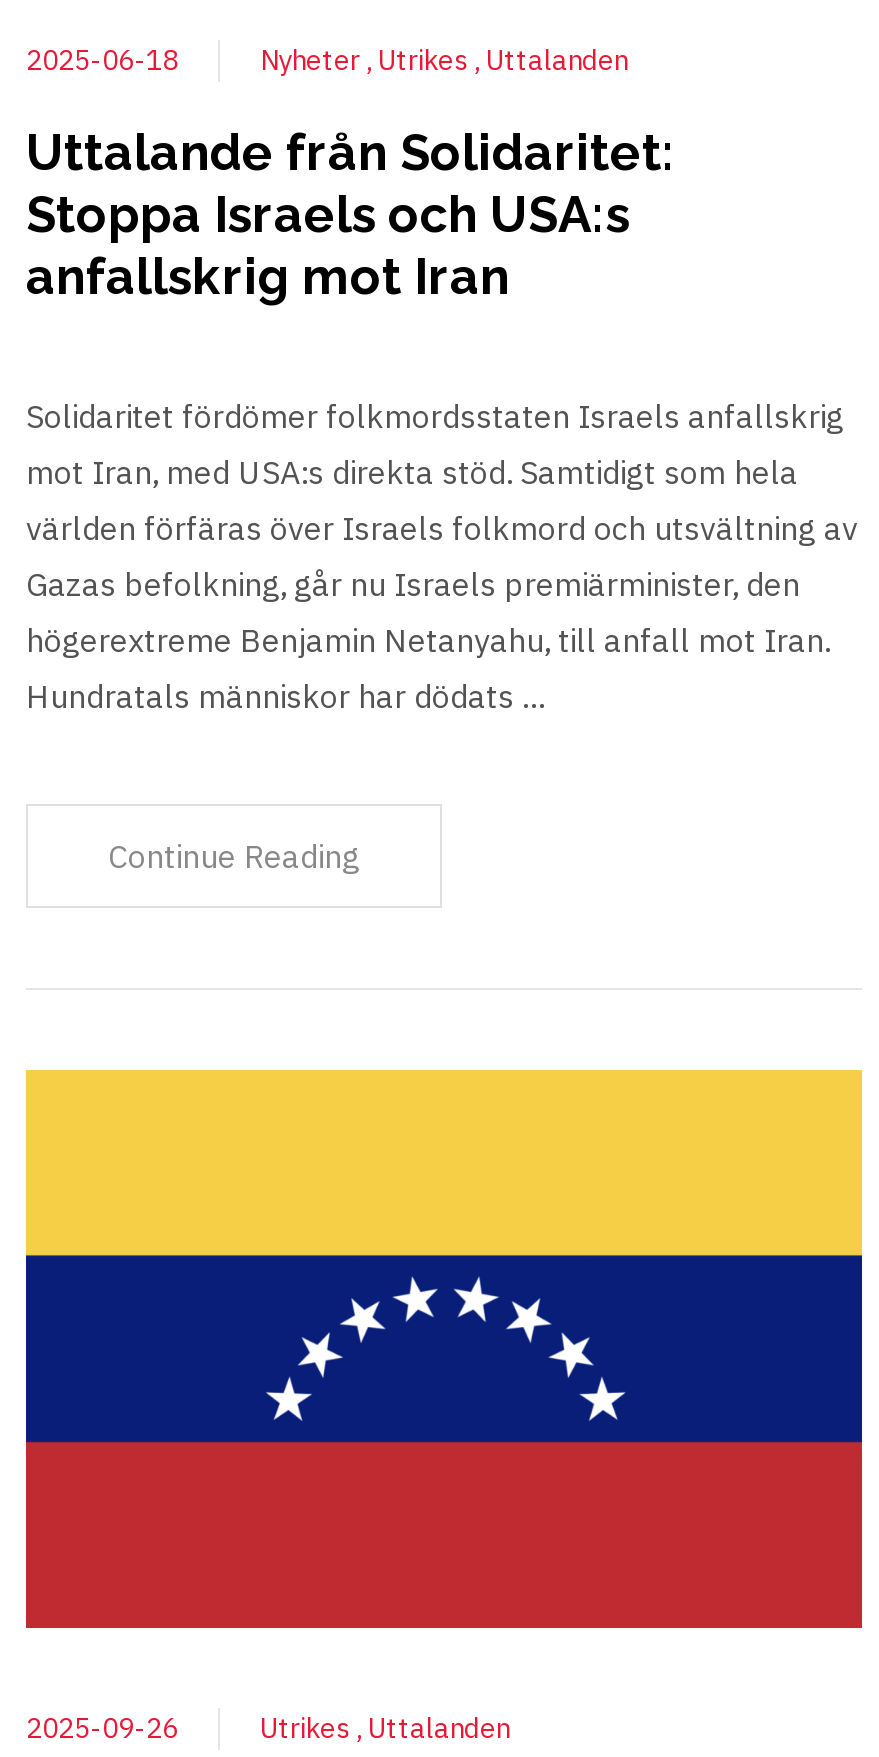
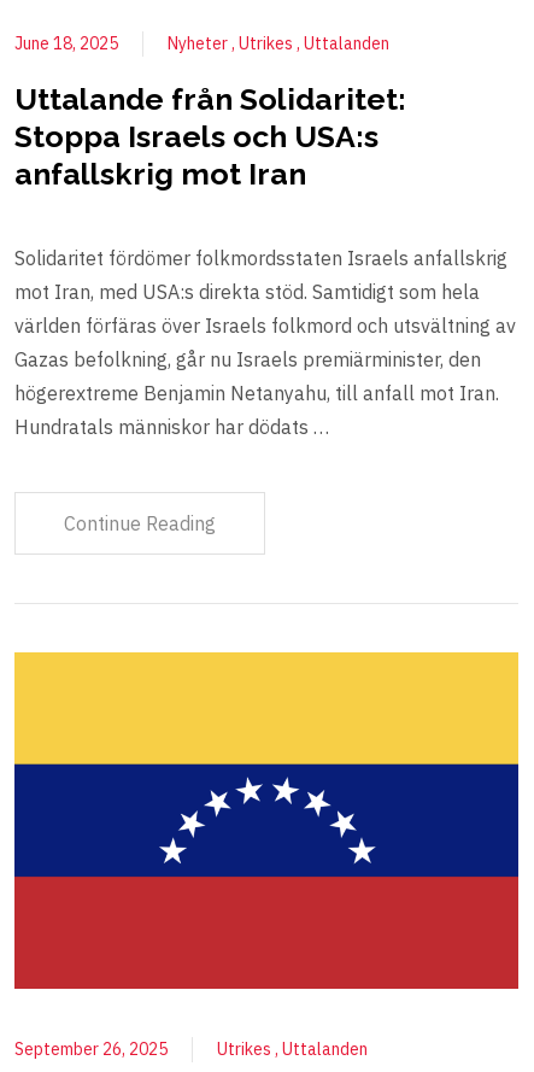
- 2025-06-18
+ June 18, 2025

- 2025-09-26
+ September 26, 2025
